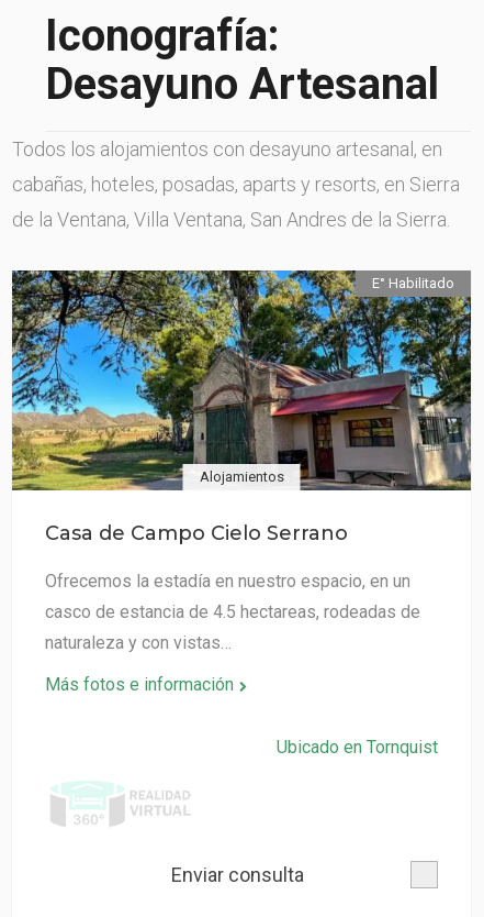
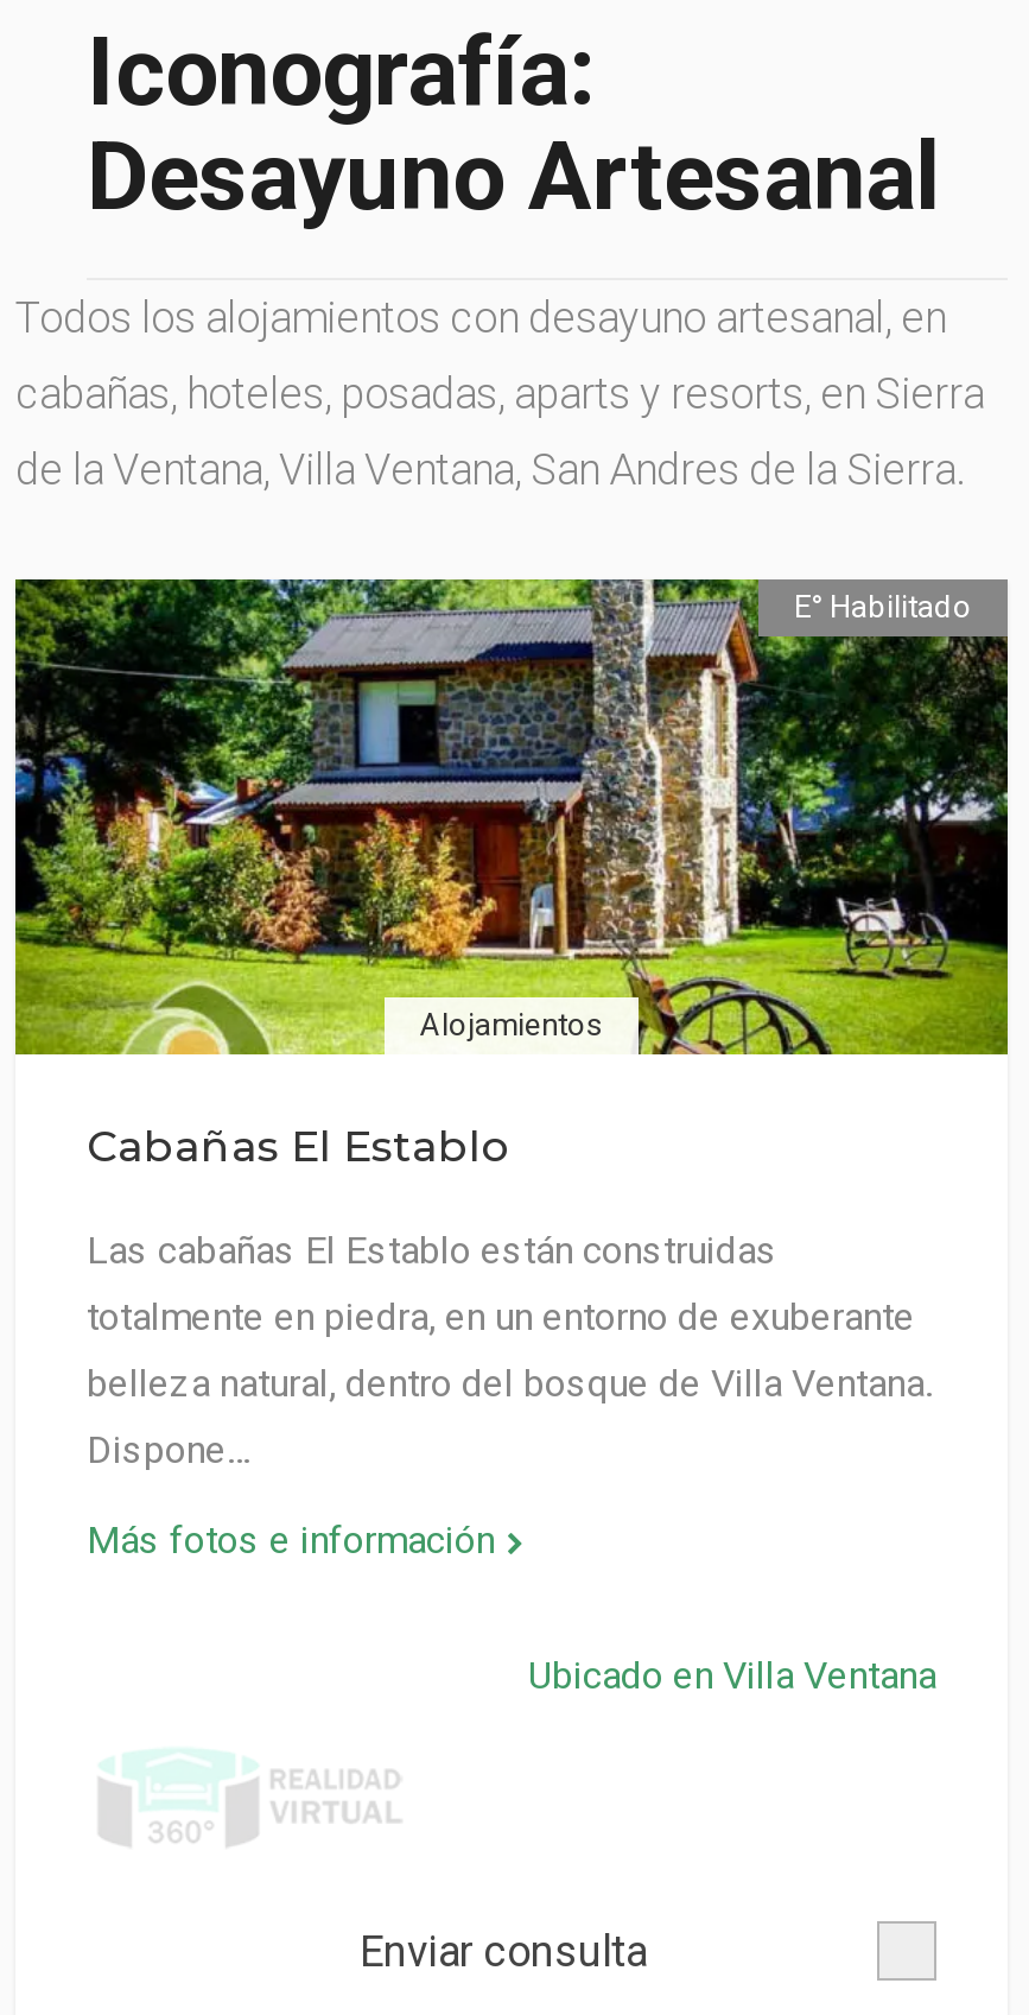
- [image]
- Casa de Campo Cielo Serrano
- Ofrecemos la estadía en nuestro espacio, en un
- casco de estancia de 4.5 hectareas, rodeadas de
- naturaleza y con vistas…
+ [image]
+ Cabañas El Establo
+ Las cabañas El Establo están construidas
+ totalmente en piedra, en un entorno de exuberante
+ belleza natural, dentro del bosque de Villa Ventana.
+ Dispone…

- Ubicado en Tornquist
+ Ubicado en Villa Ventana
